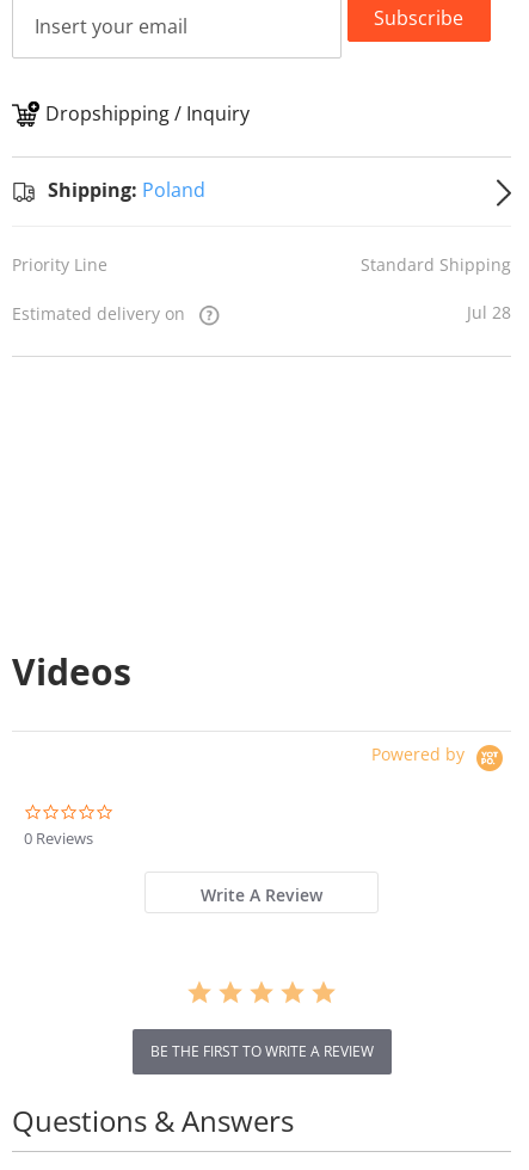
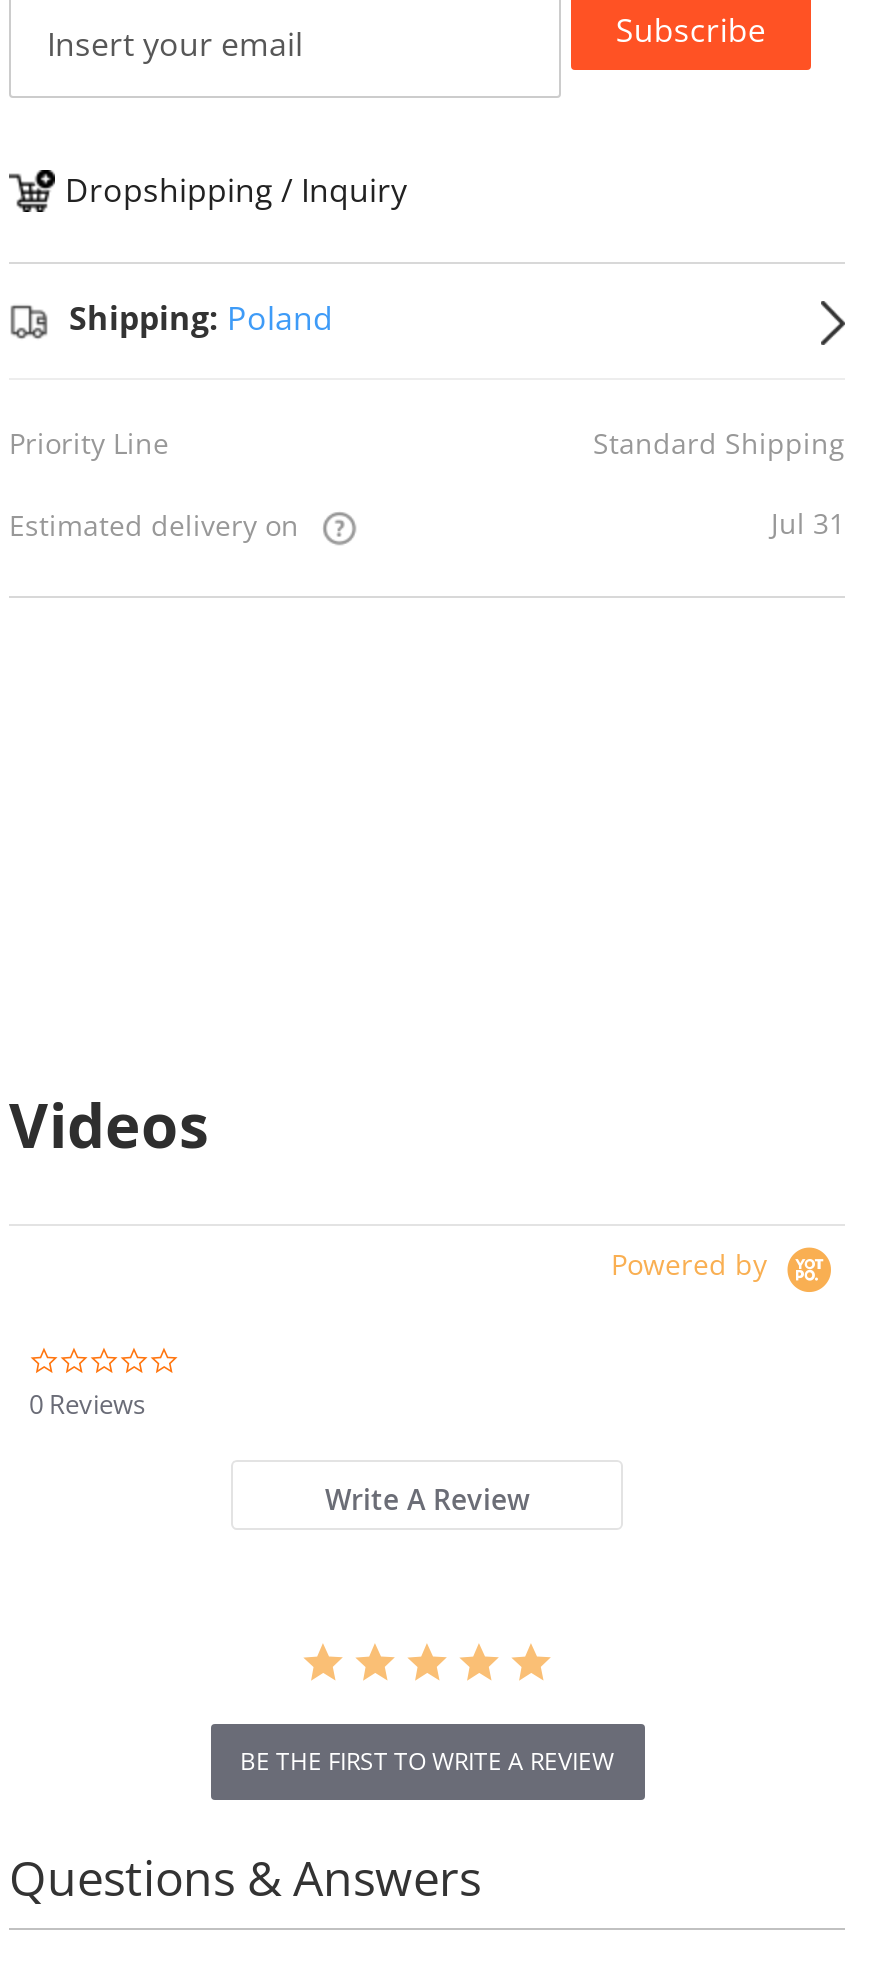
- Jul 28
+ Jul 31
